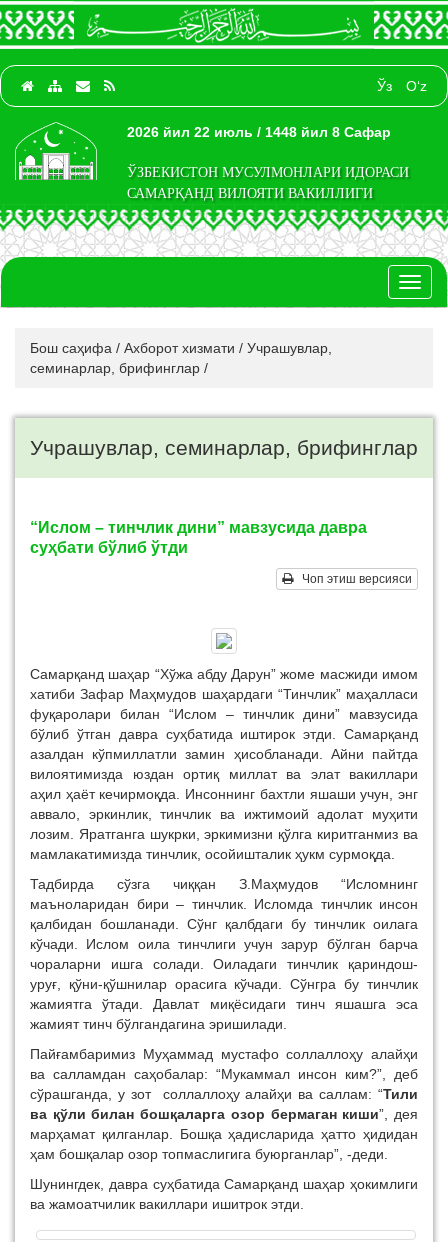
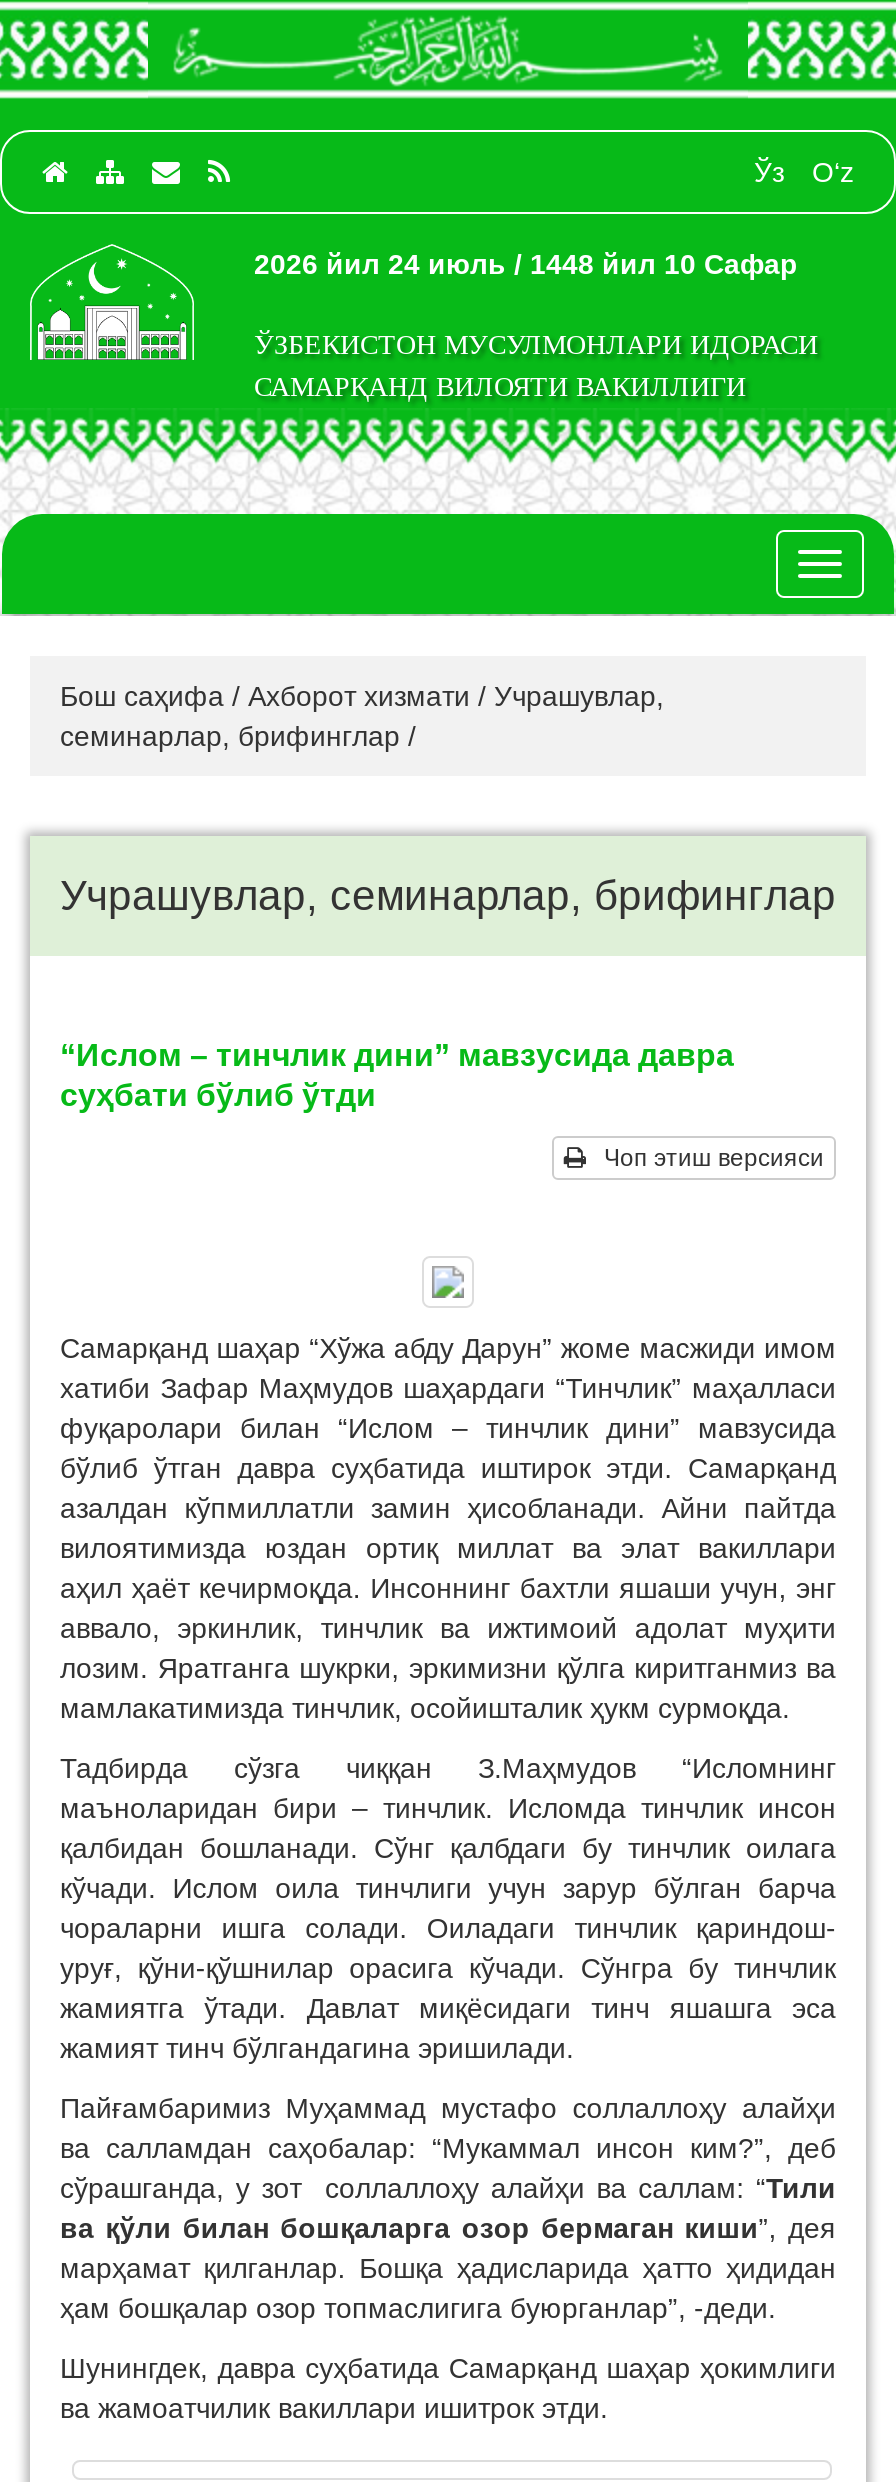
- 2026 йил 22 июль / 1448 йил 8 Сафар
+ 2026 йил 24 июль / 1448 йил 10 Сафар
